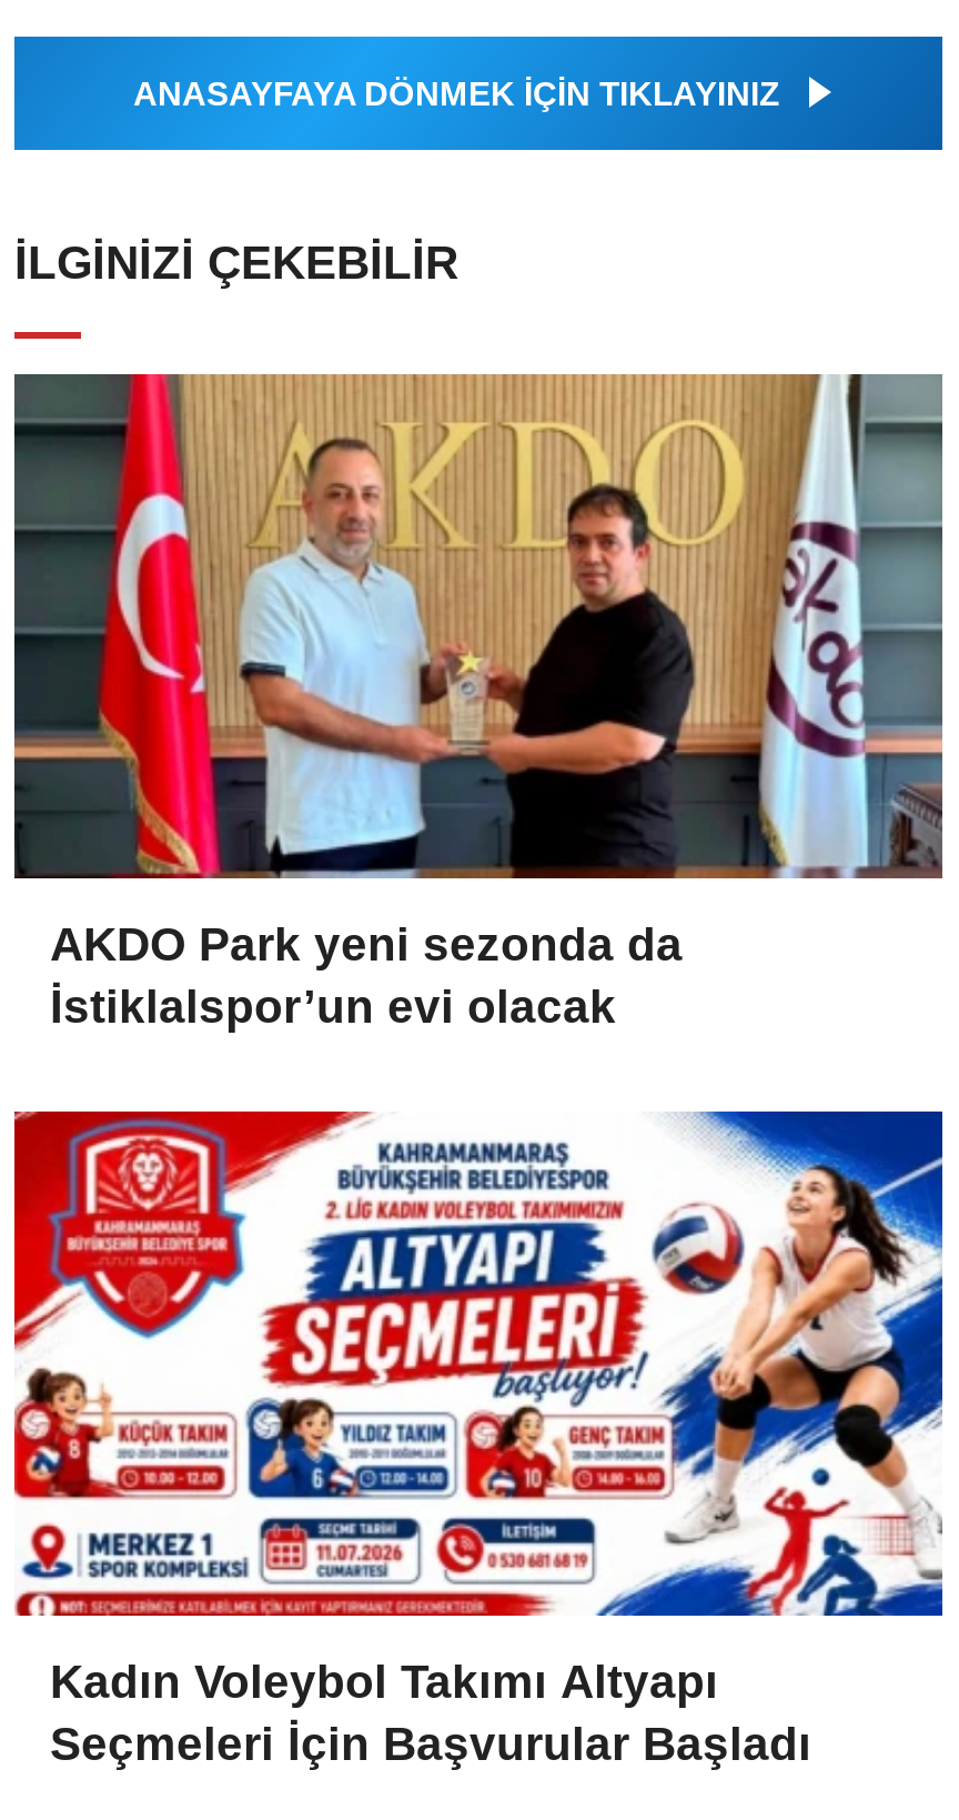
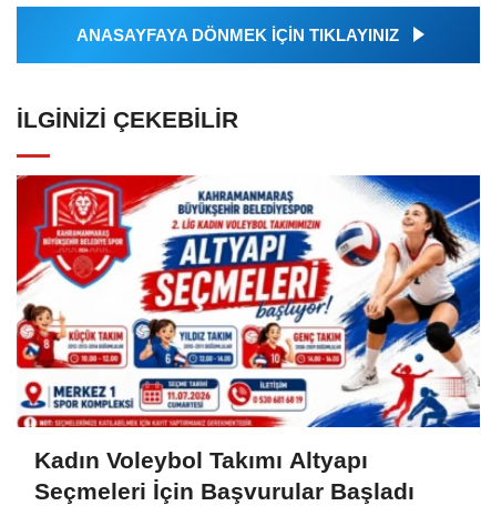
- [image]
- AKDO Park yeni sezonda da
- İstiklalspor’un evi olacak
